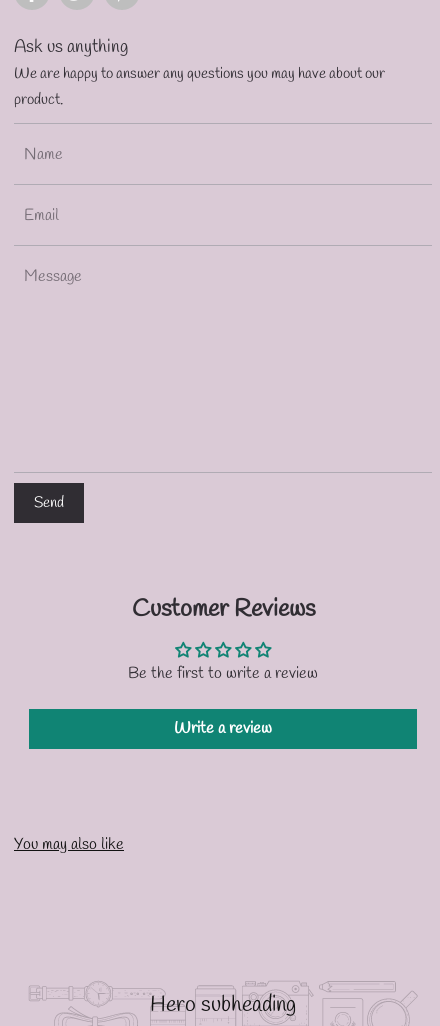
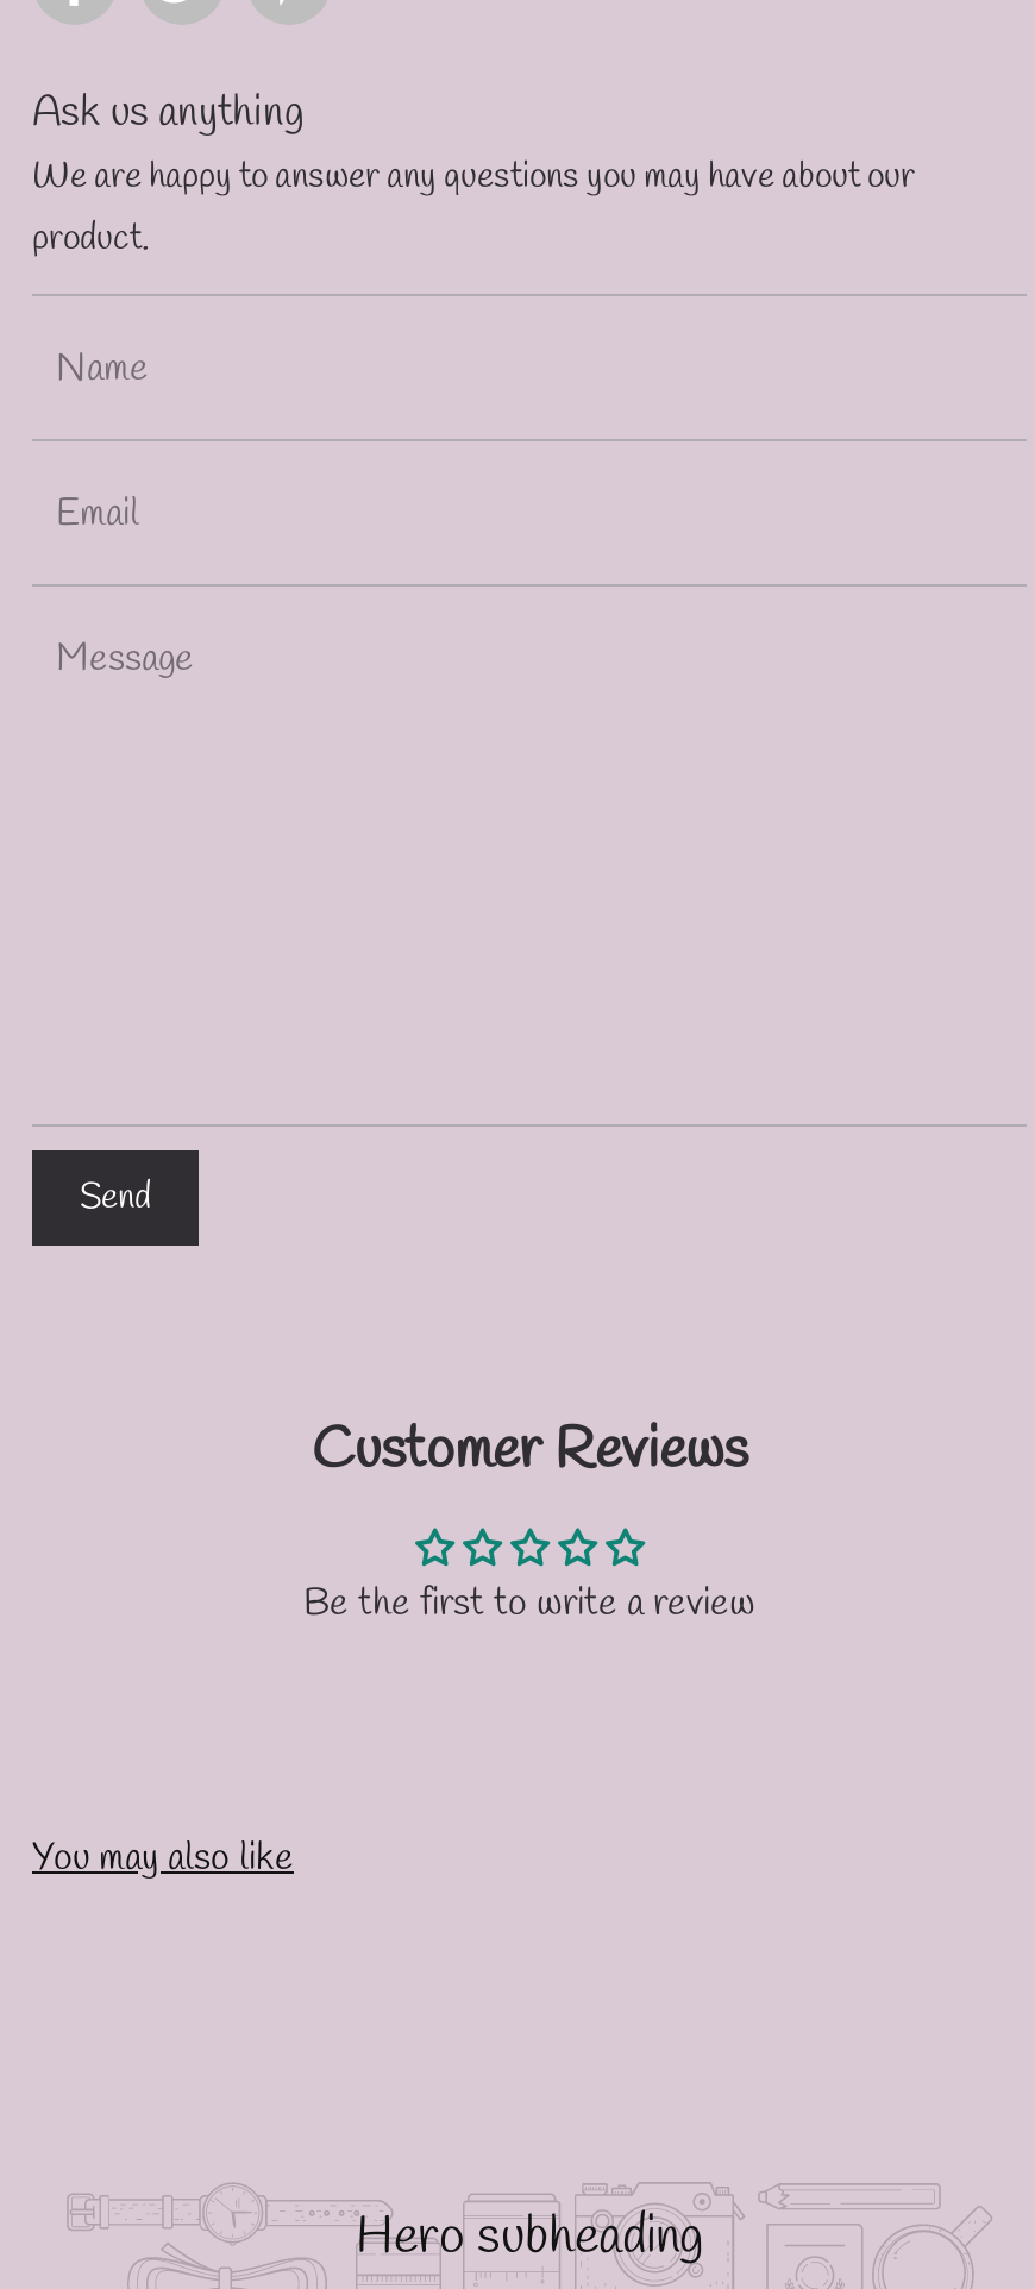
- Write a review
